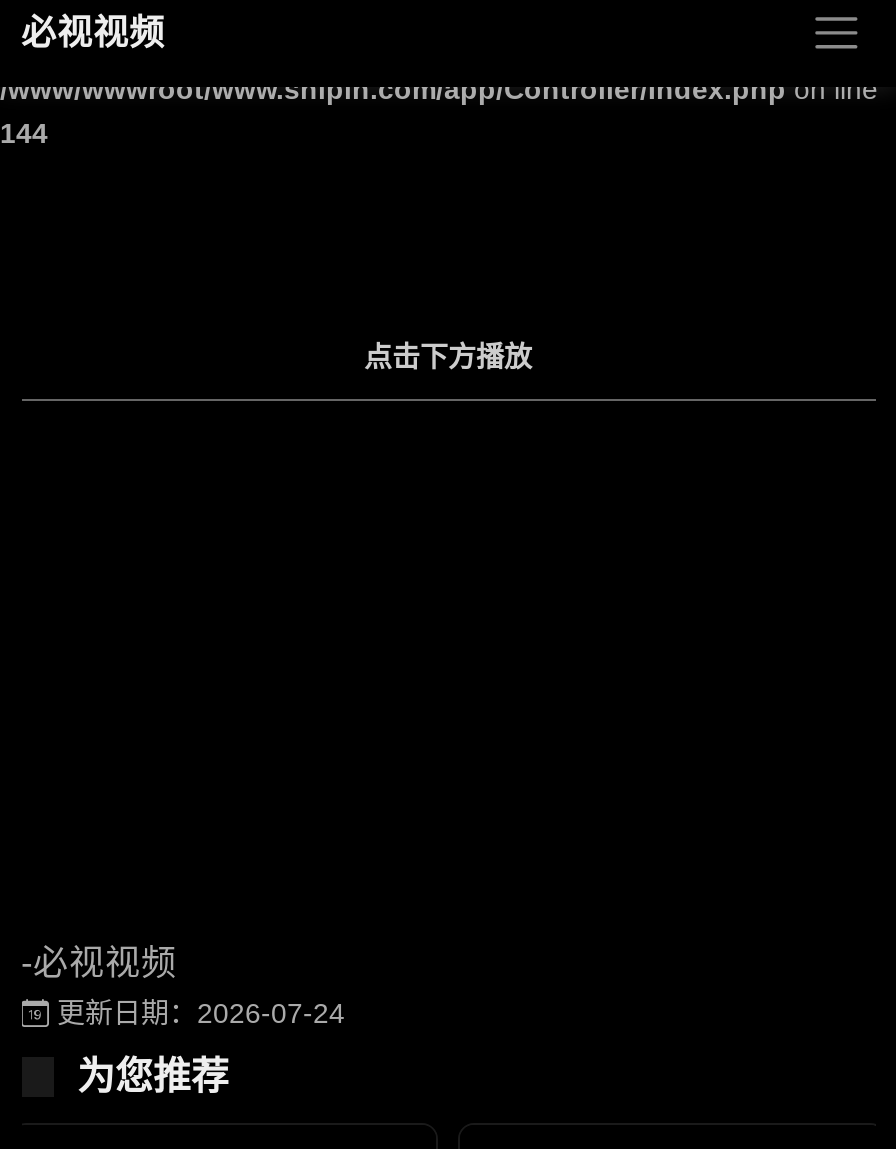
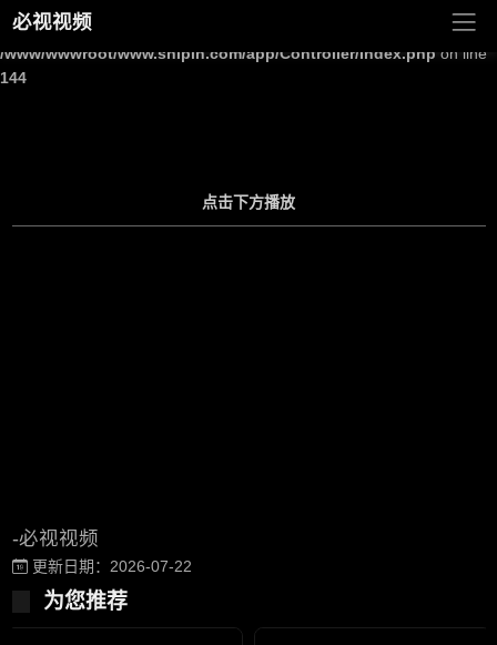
- 更新日期：2026-07-24
+ 更新日期：2026-07-22
